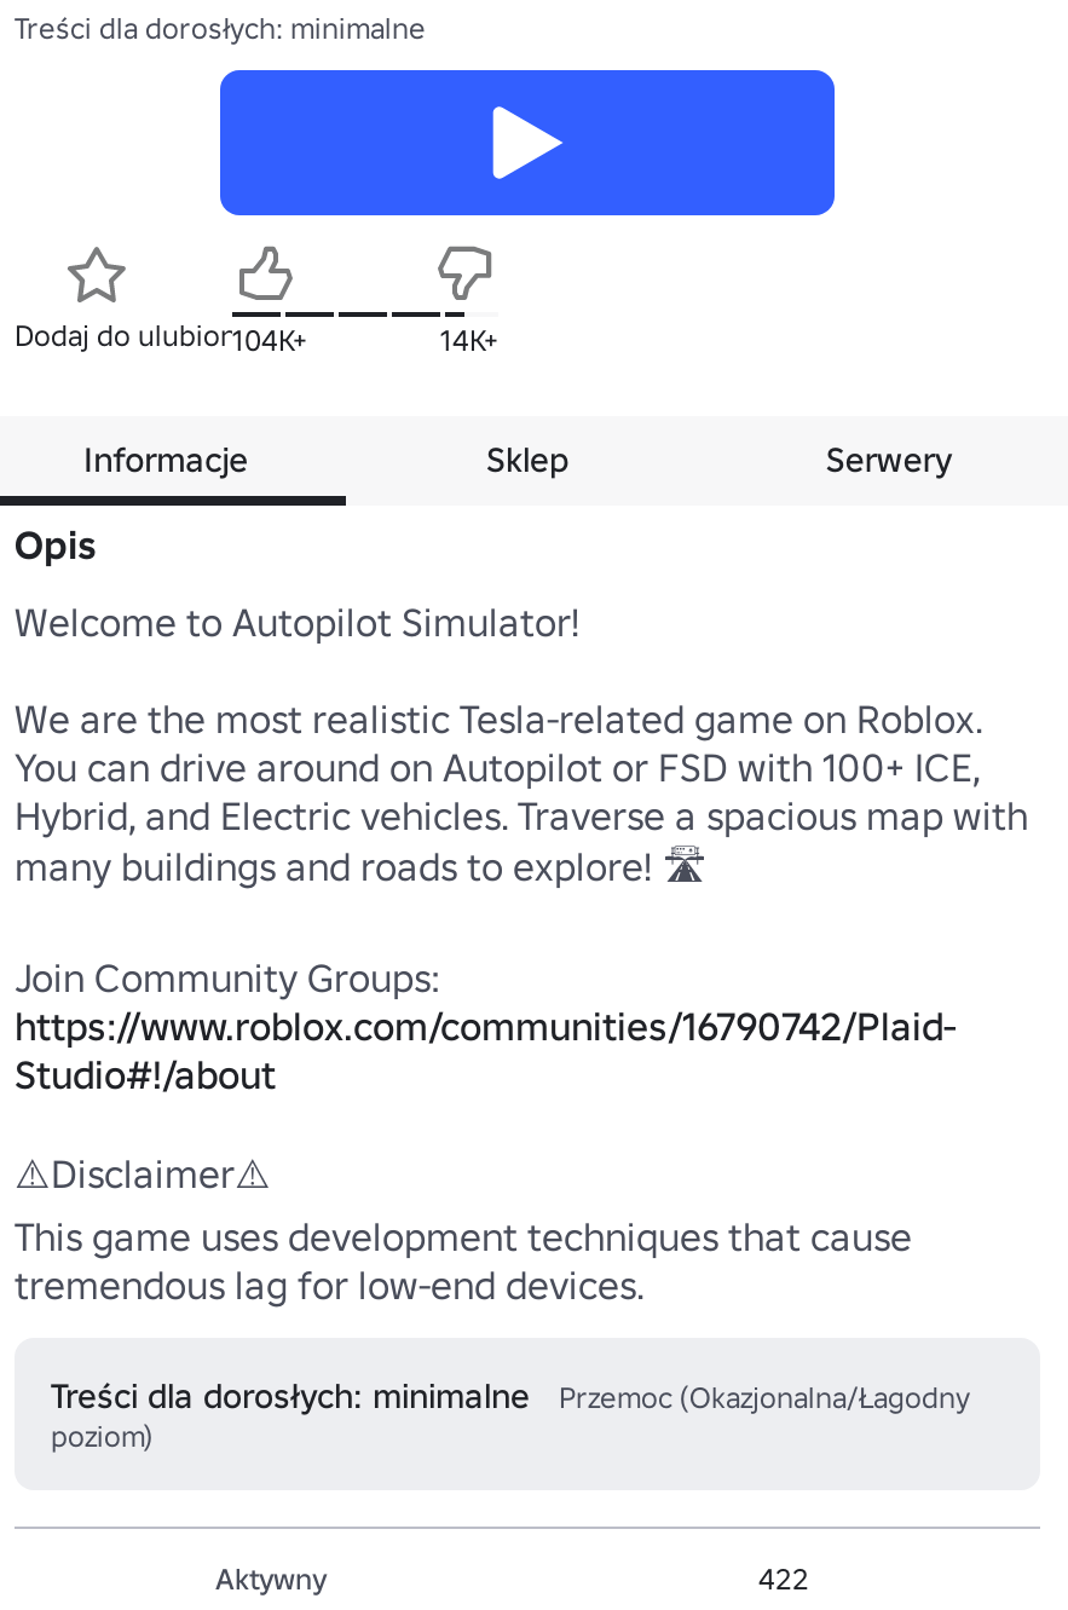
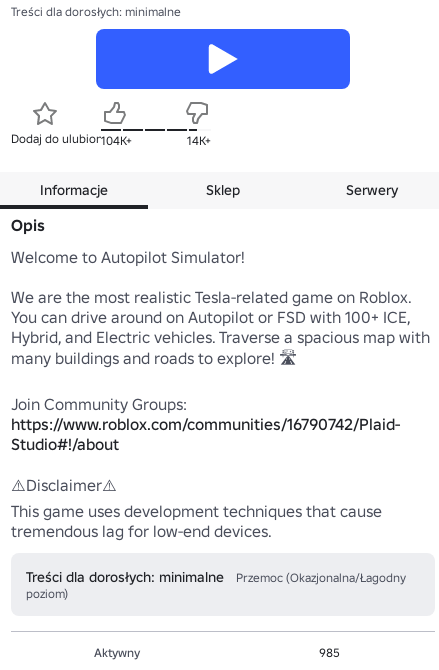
- 422
+ 985
